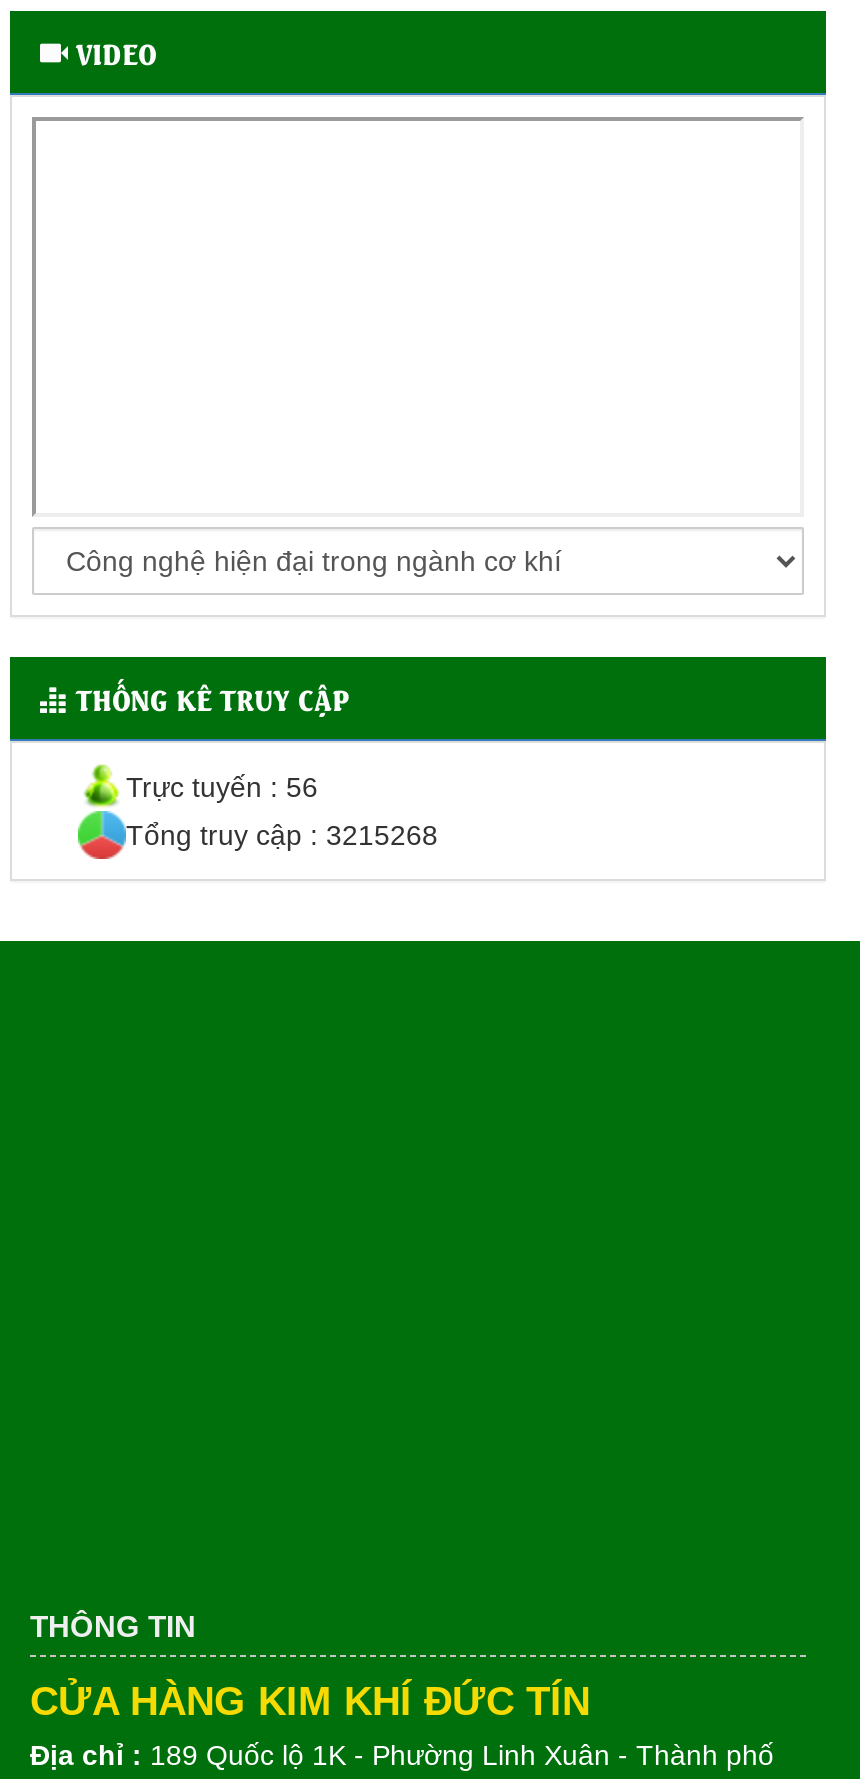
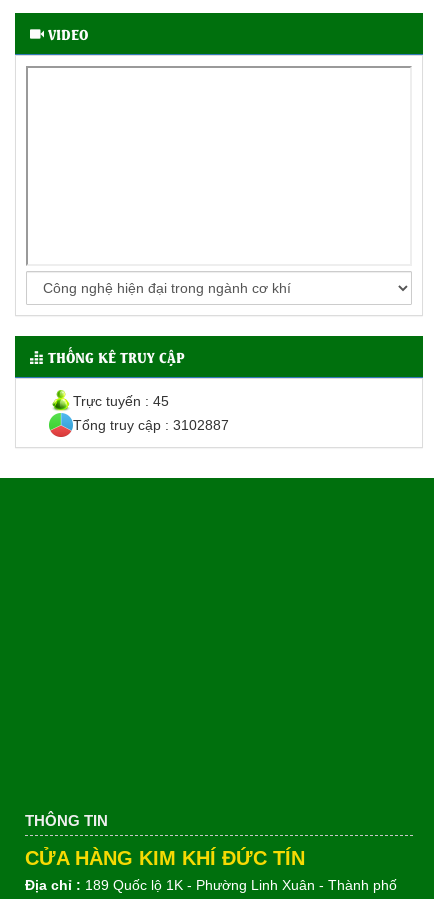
- Trực tuyến : 56
+ Trực tuyến : 45

- Tổng truy cập : 3215268
+ Tổng truy cập : 3102887
